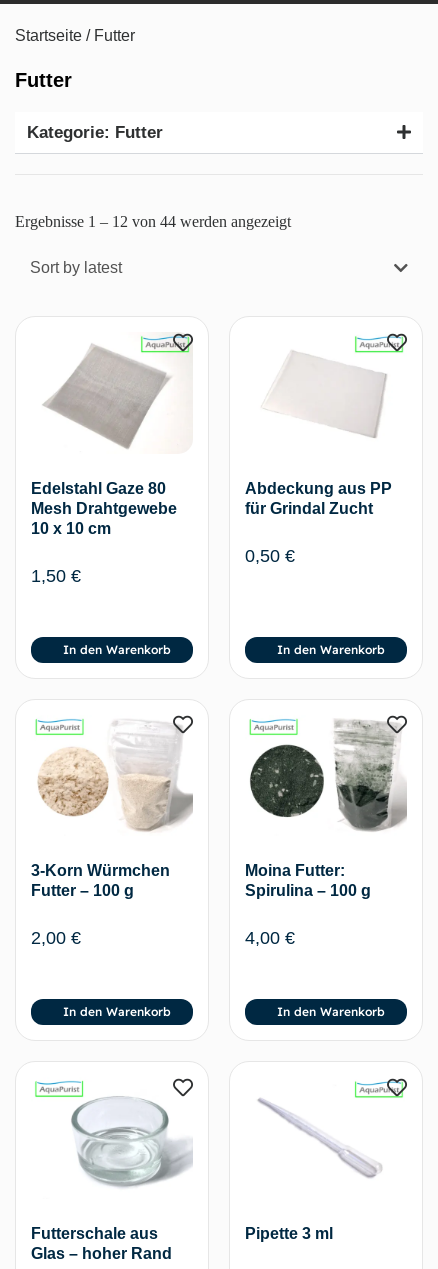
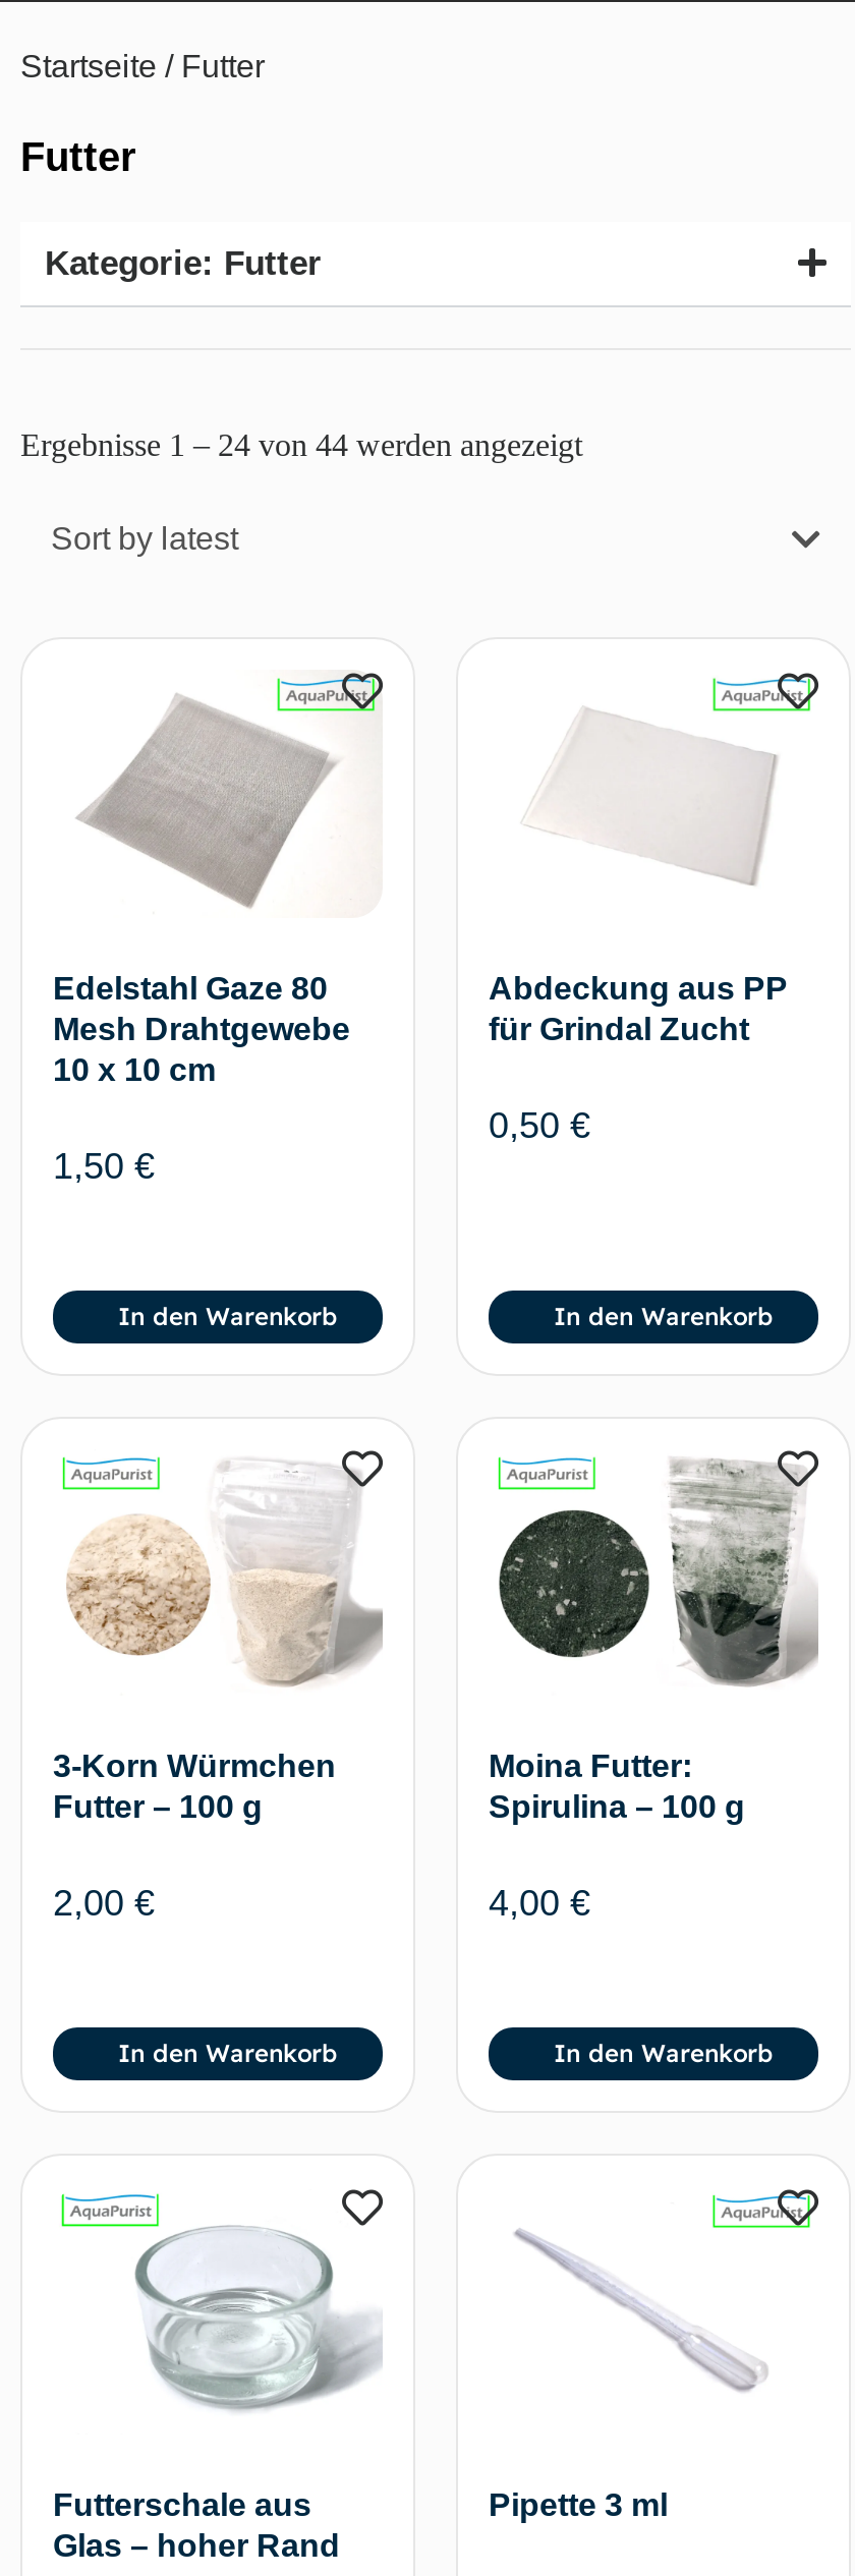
- Ergebnisse 1 – 12 von 44 werden angezeigt
+ Ergebnisse 1 – 24 von 44 werden angezeigt
